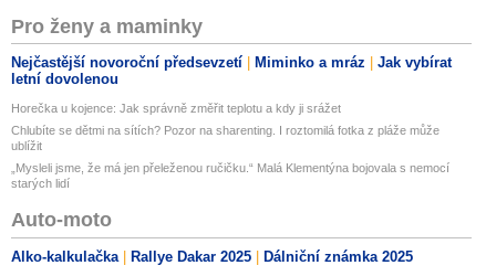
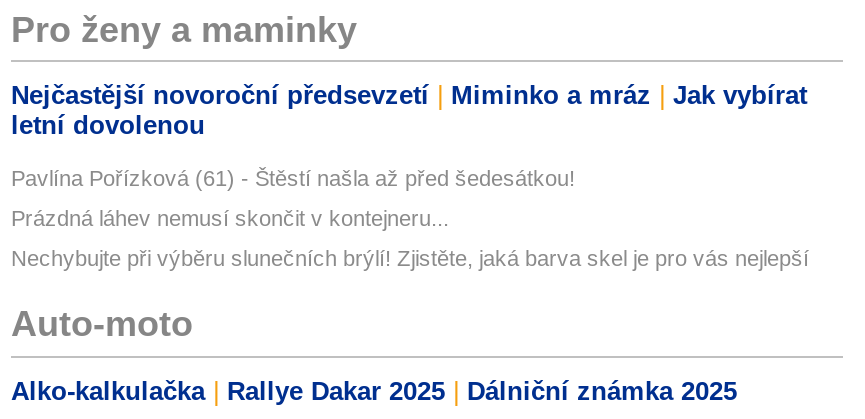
- Horečka u kojence: Jak správně změřit teplotu a kdy ji srážet
+ Pavlína Pořízková (61) - Štěstí našla až před šedesátkou!

- Chlubíte se dětmi na sítích? Pozor na sharenting. I roztomilá fotka z pláže může
- ublížit
+ Prázdná láhev nemusí skončit v kontejneru...

- „Mysleli jsme, že má jen přeleženou ručičku.“ Malá Klementýna bojovala s nemocí
- starých lidí
+ Nechybujte při výběru slunečních brýlí! Zjistěte, jaká barva skel je pro vás nejlepší
